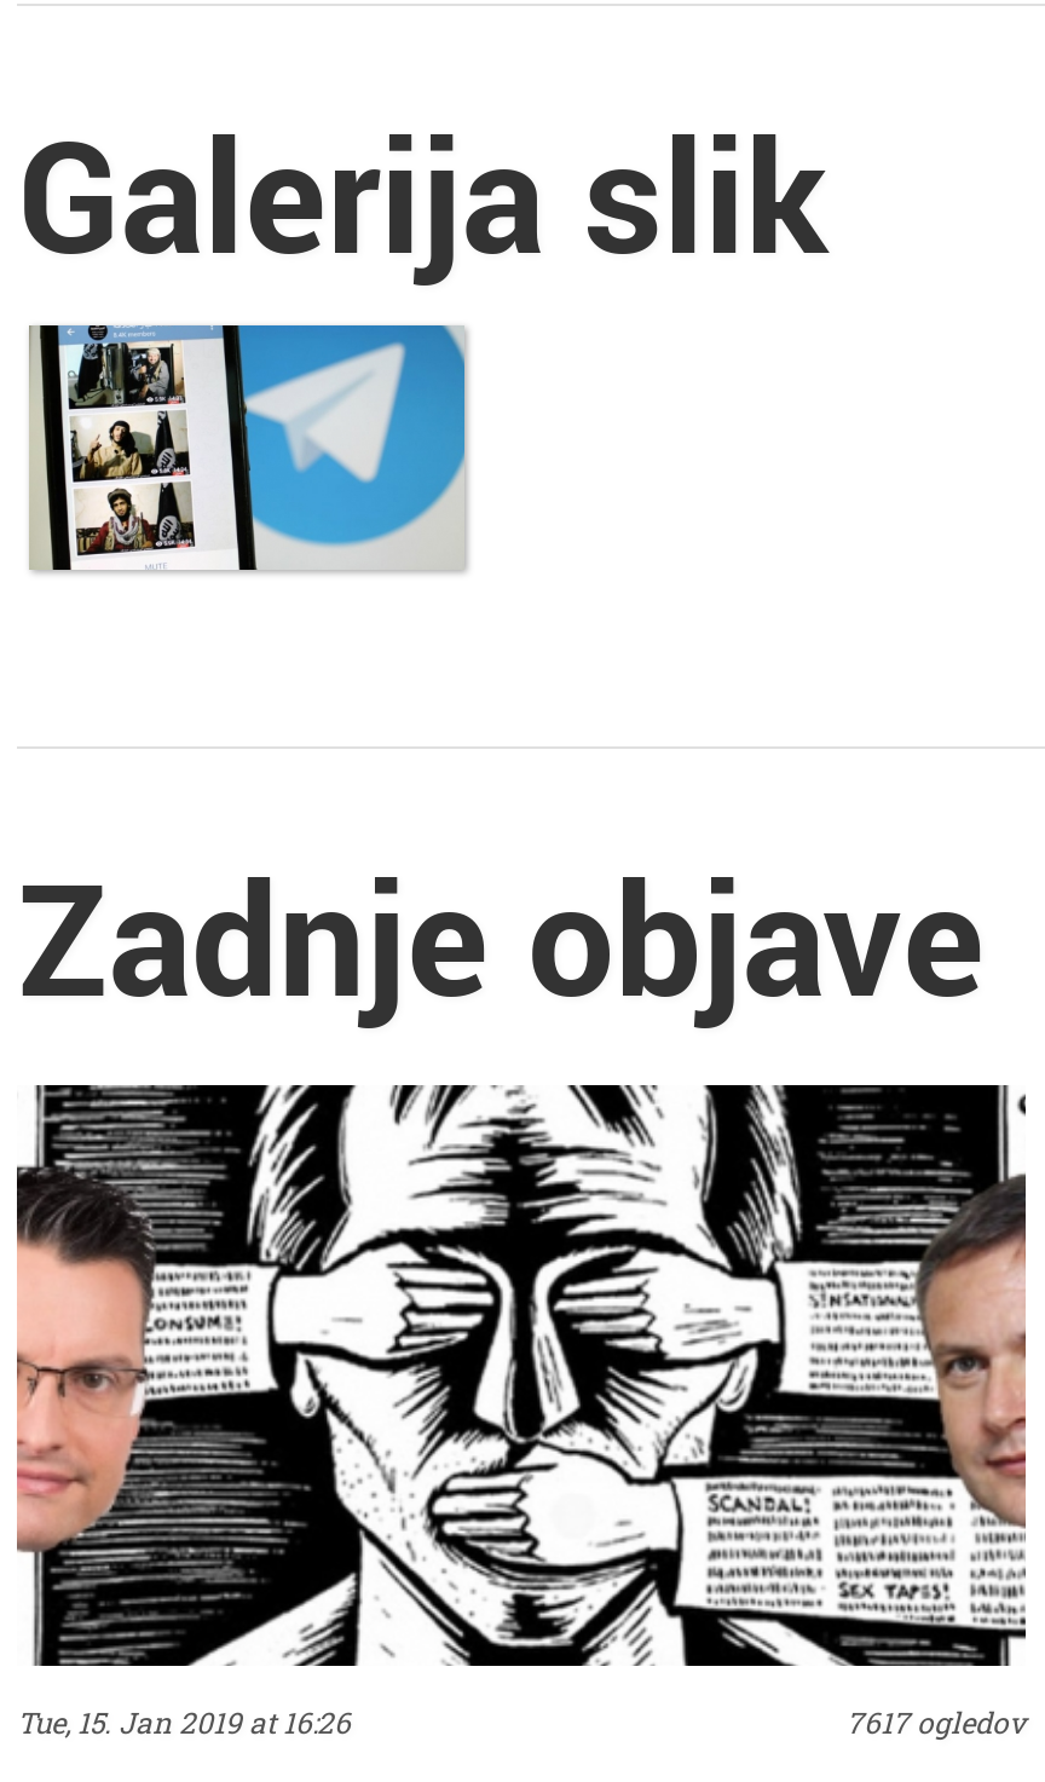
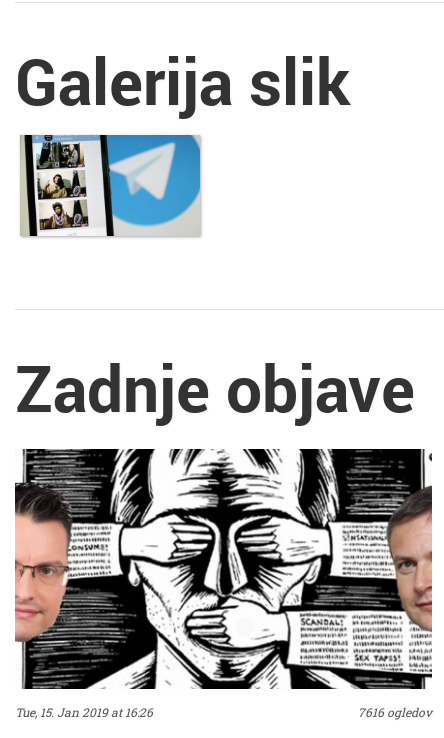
- 7617 ogledov
+ 7616 ogledov
